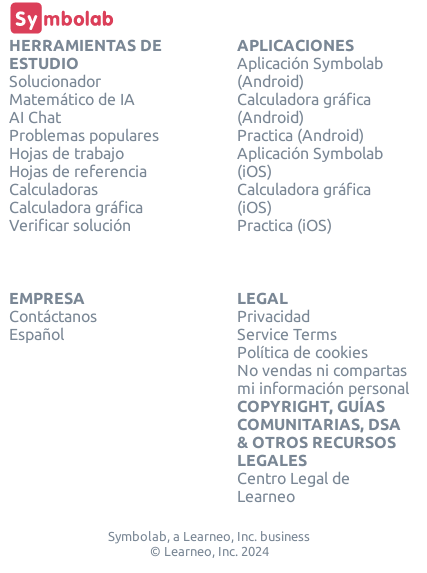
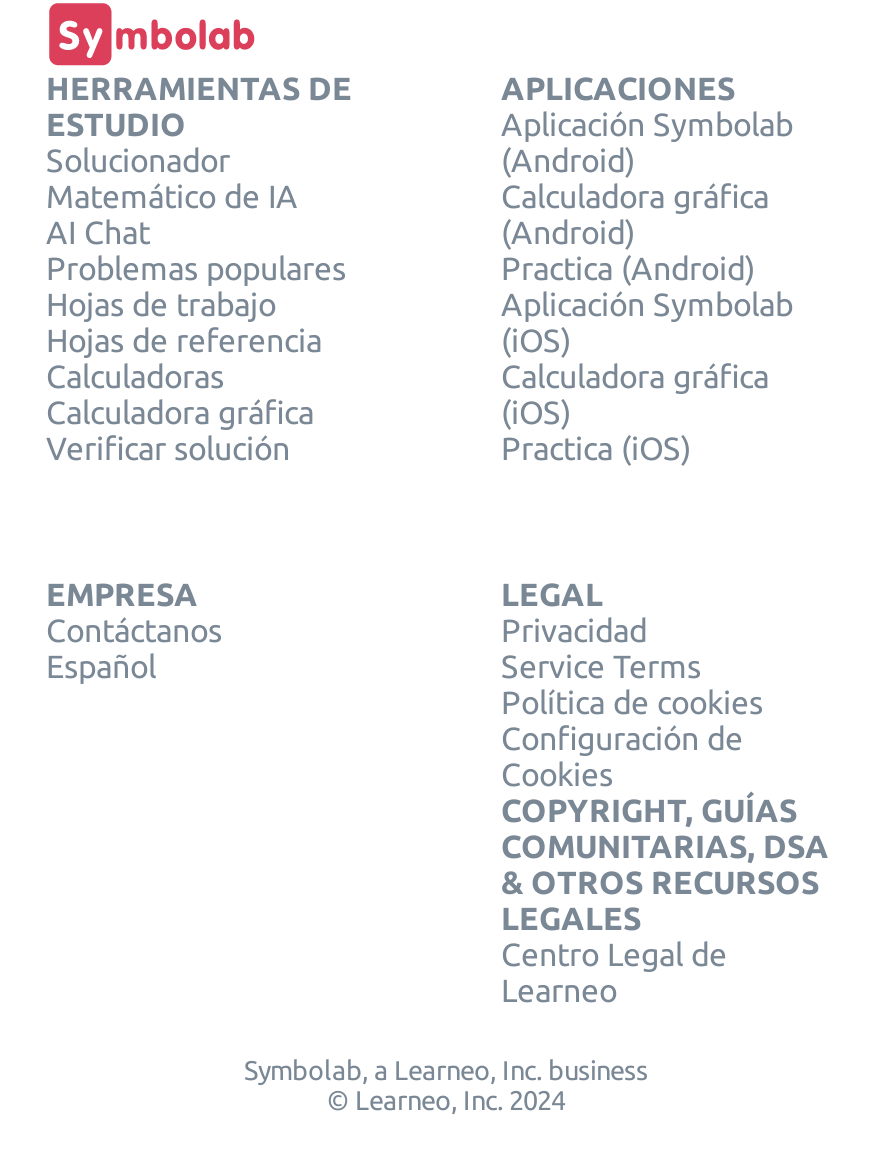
- No vendas ni compartas
- mi información personal
+ Configuración de
+ Cookies
